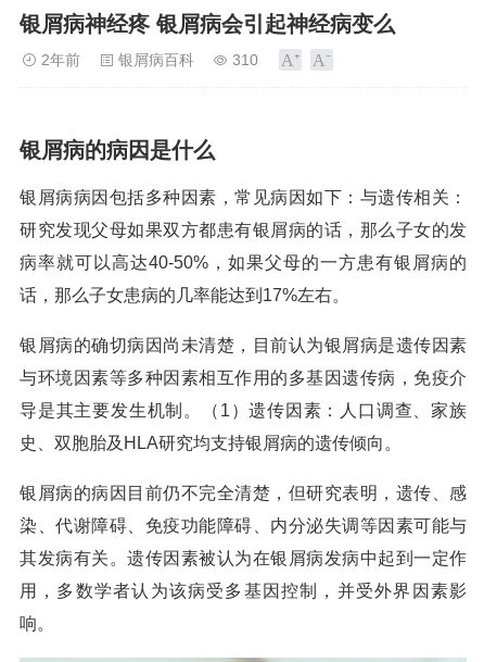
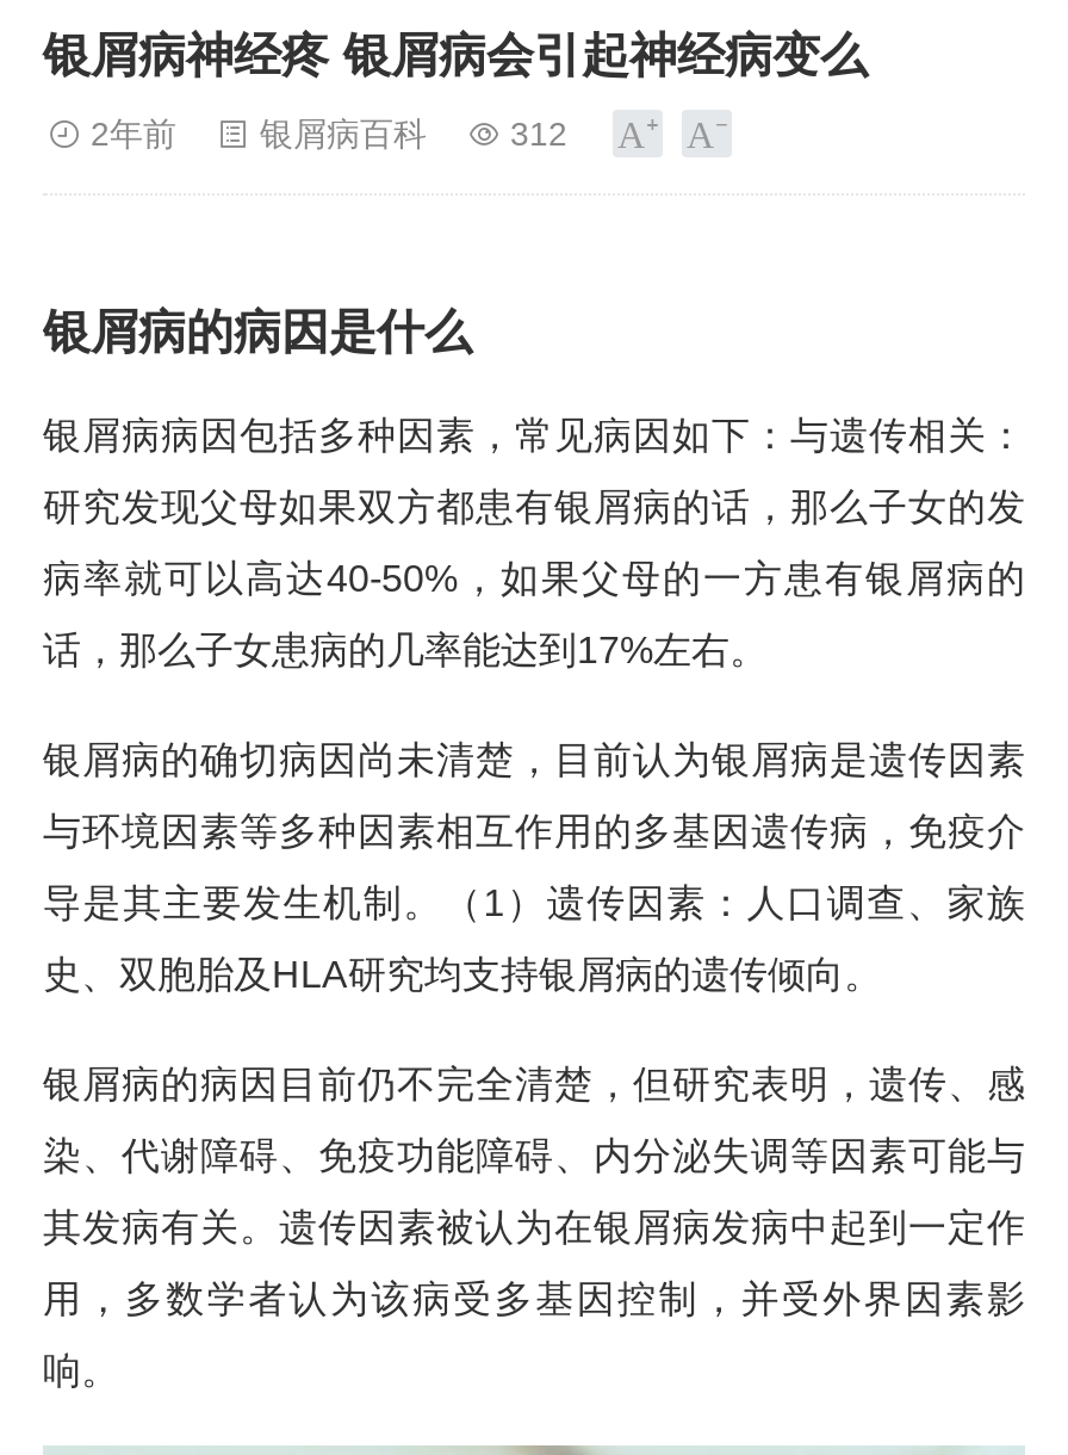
- 310
+ 312
